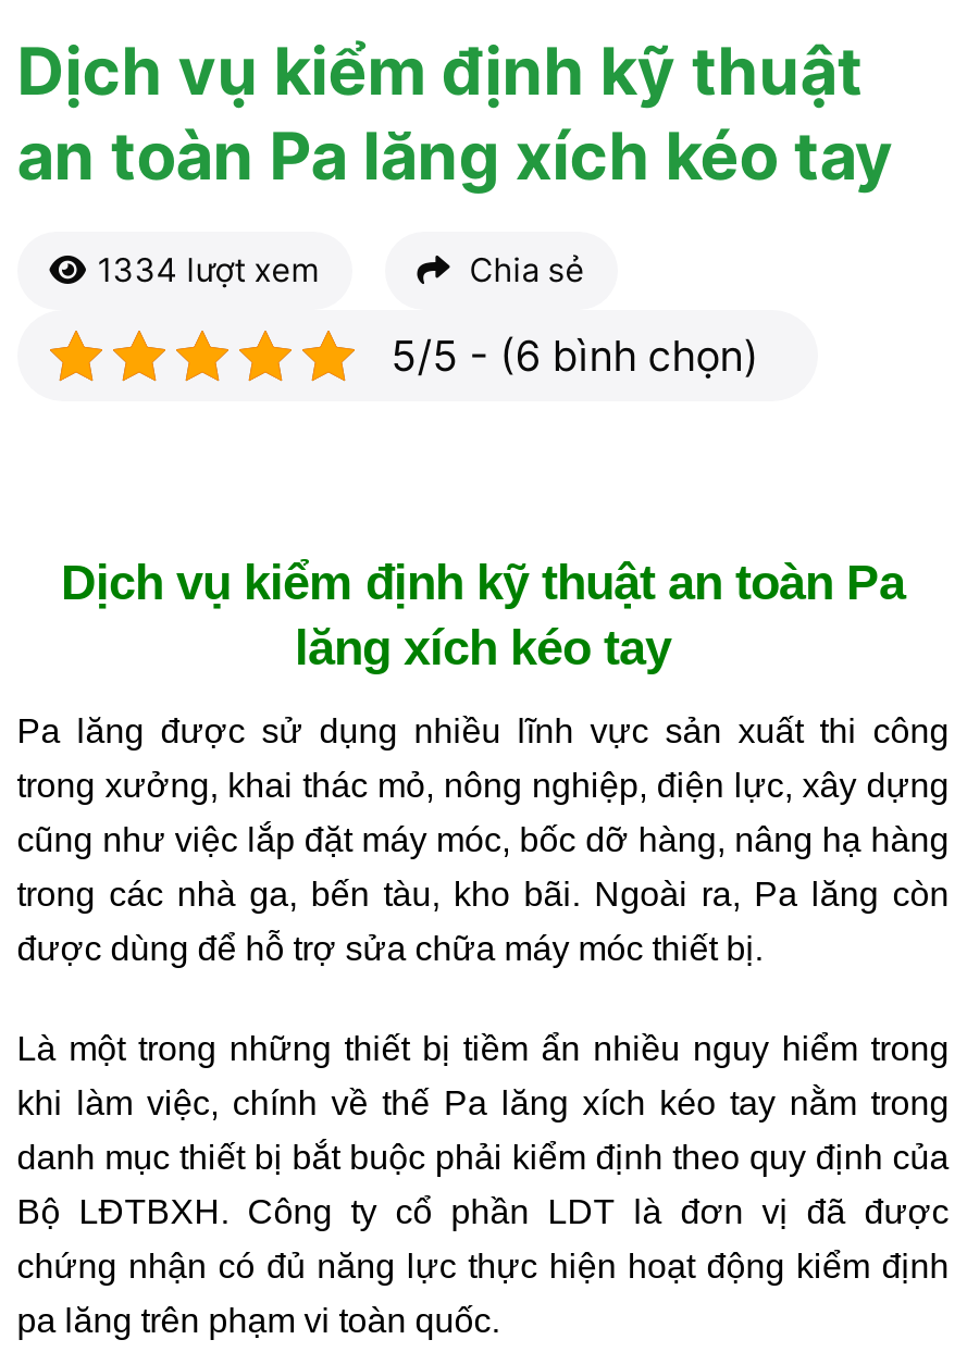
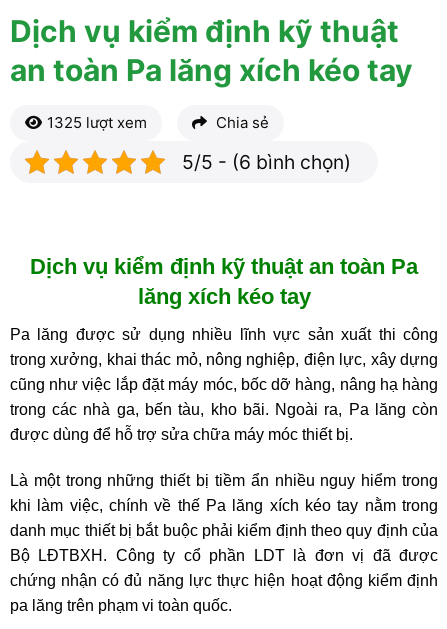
- 1334 lượt xem
+ 1325 lượt xem
